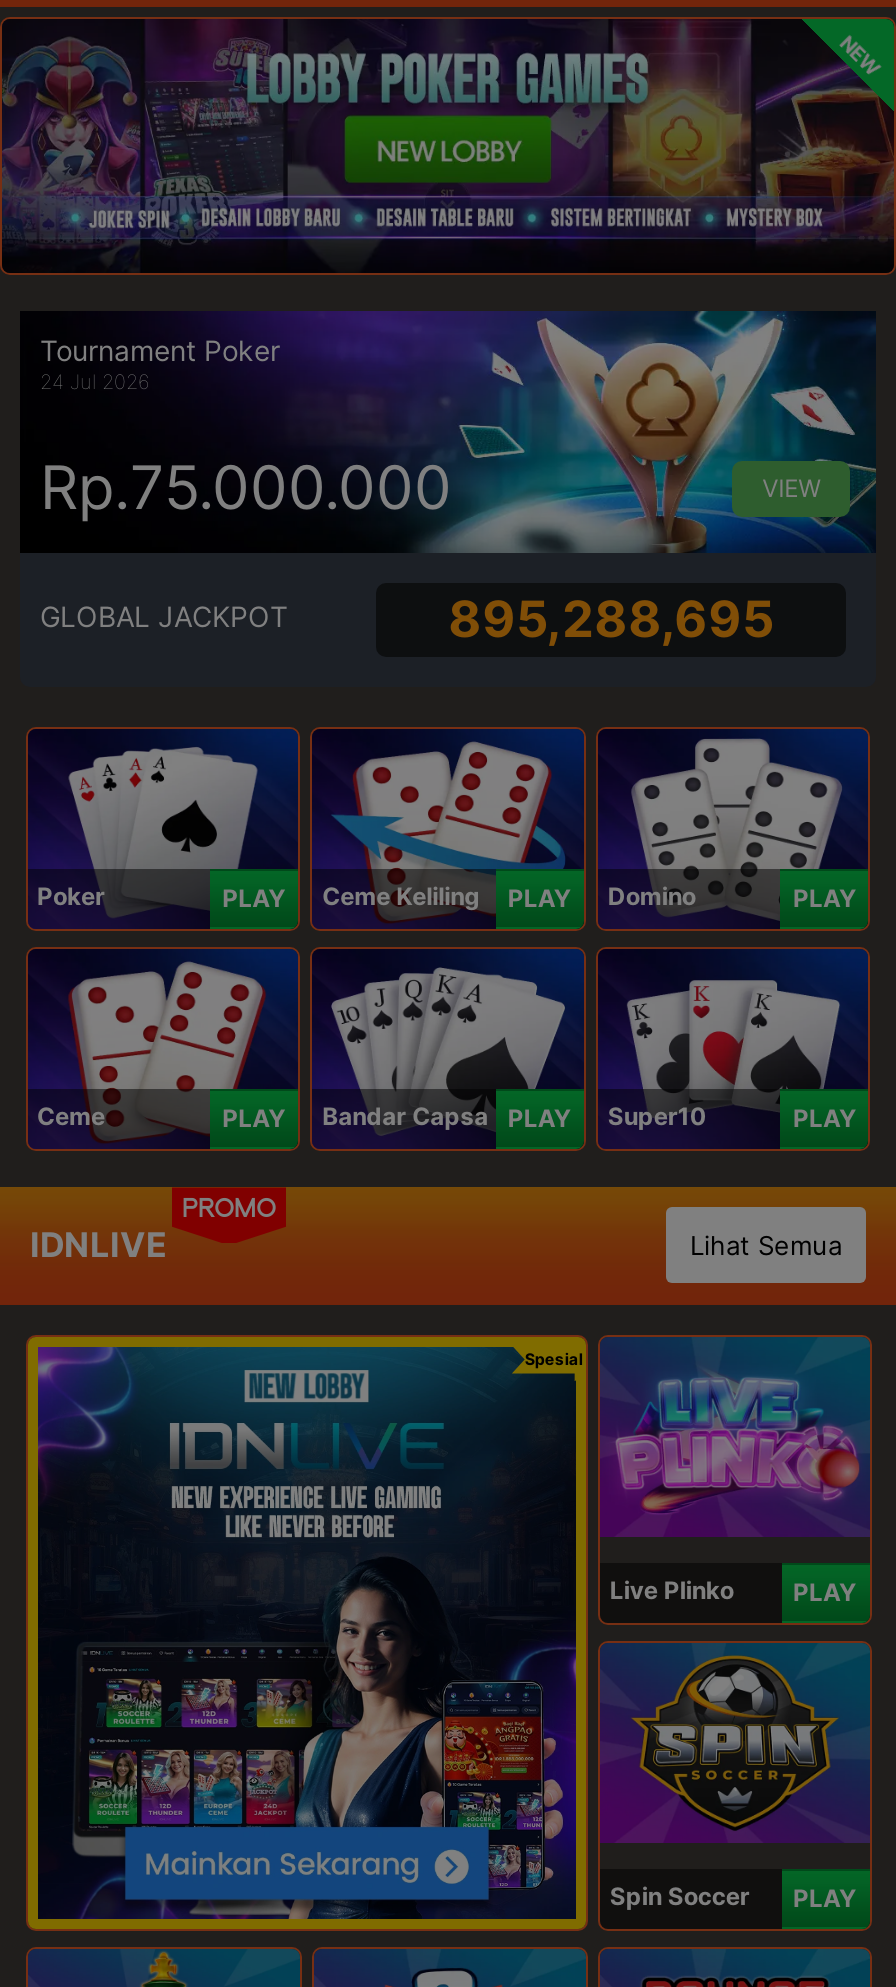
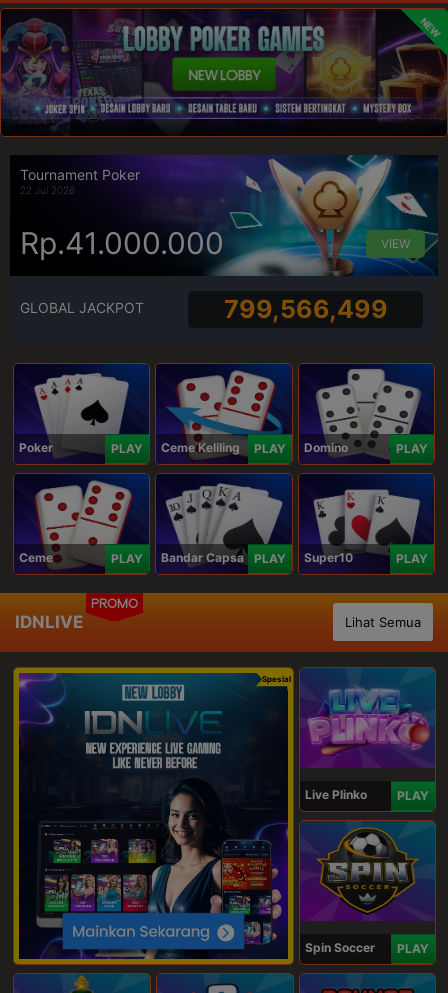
- 24 Jul 2026
+ 22 Jul 2026

- Rp.75.000.000
+ Rp.41.000.000

- 895,288,695
+ 799,566,499
